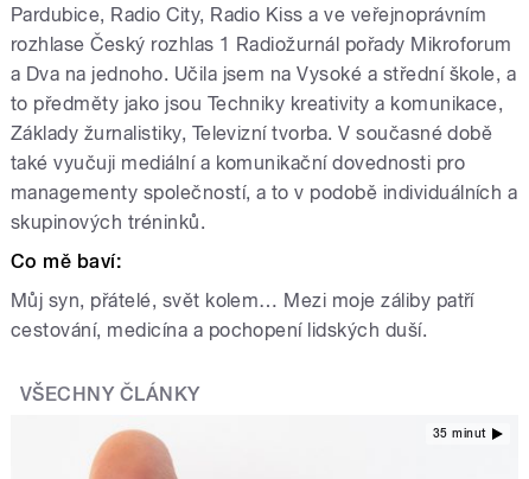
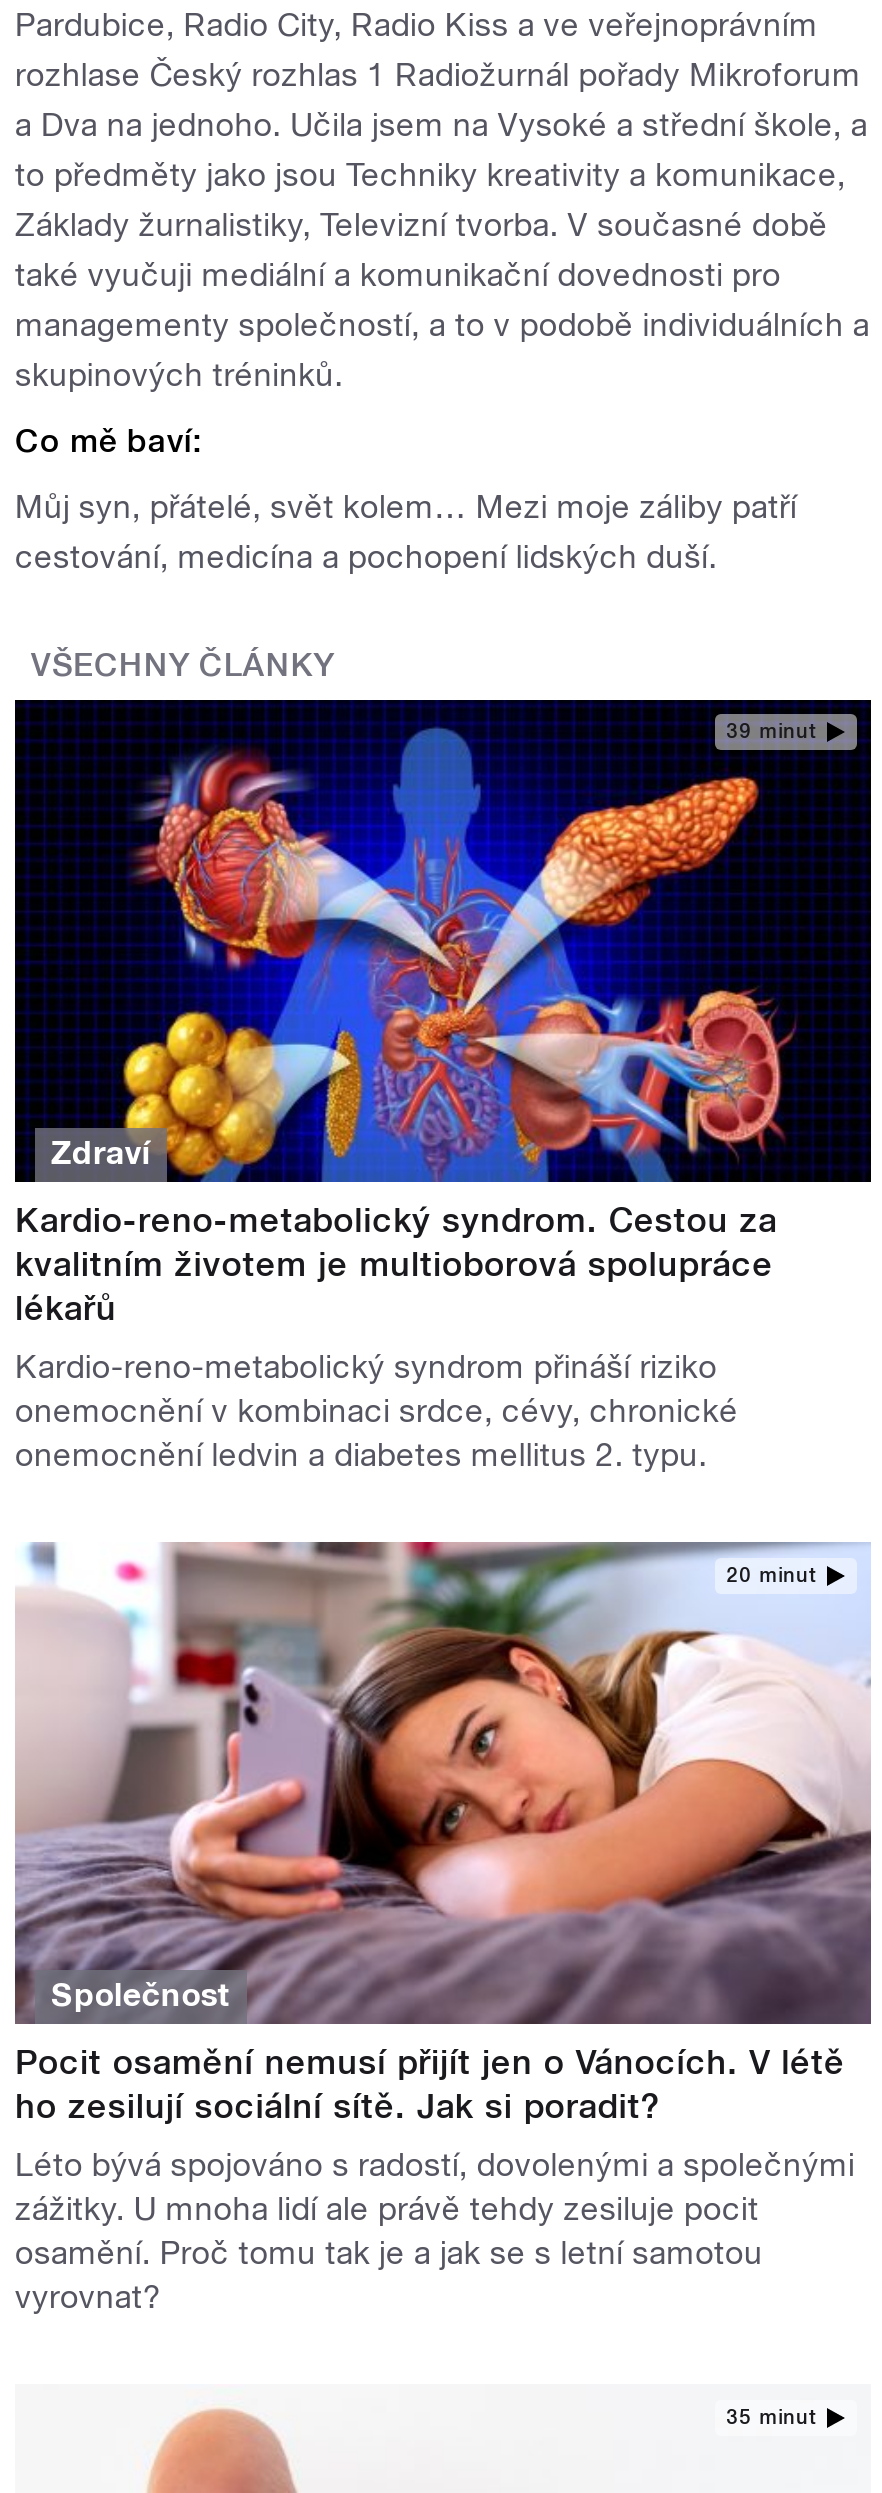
+ [image]
+ 39 minut

+ [image]
+ Zdraví
+ Kardio-reno-metabolický syndrom. Cestou za
+ kvalitním životem je multioborová spolupráce
+ lékařů
+ Kardio-reno-metabolický syndrom přináší riziko
+ onemocnění v kombinaci srdce, cévy, chronické
+ onemocnění ledvin a diabetes mellitus 2. typu.
+ 20 minut

+ Společnost
+ Pocit osamění nemusí přijít jen o Vánocích. V létě
+ ho zesilují sociální sítě. Jak si poradit?
+ Léto bývá spojováno s radostí, dovolenými a společnými
+ zážitky. U mnoha lidí ale právě tehdy zesiluje pocit
+ osamění. Proč tomu tak je a jak se s letní samotou
+ vyrovnat?
